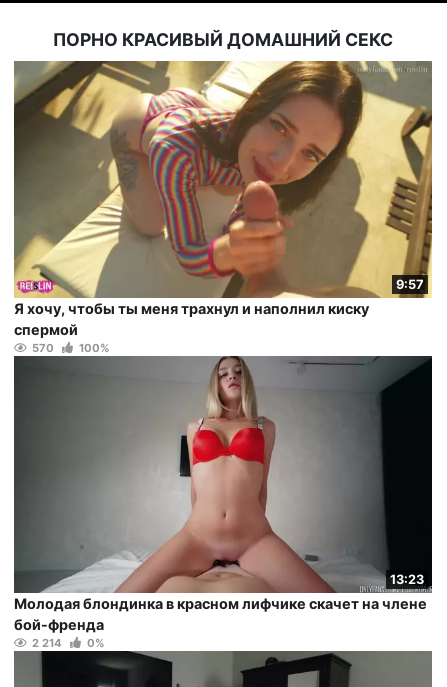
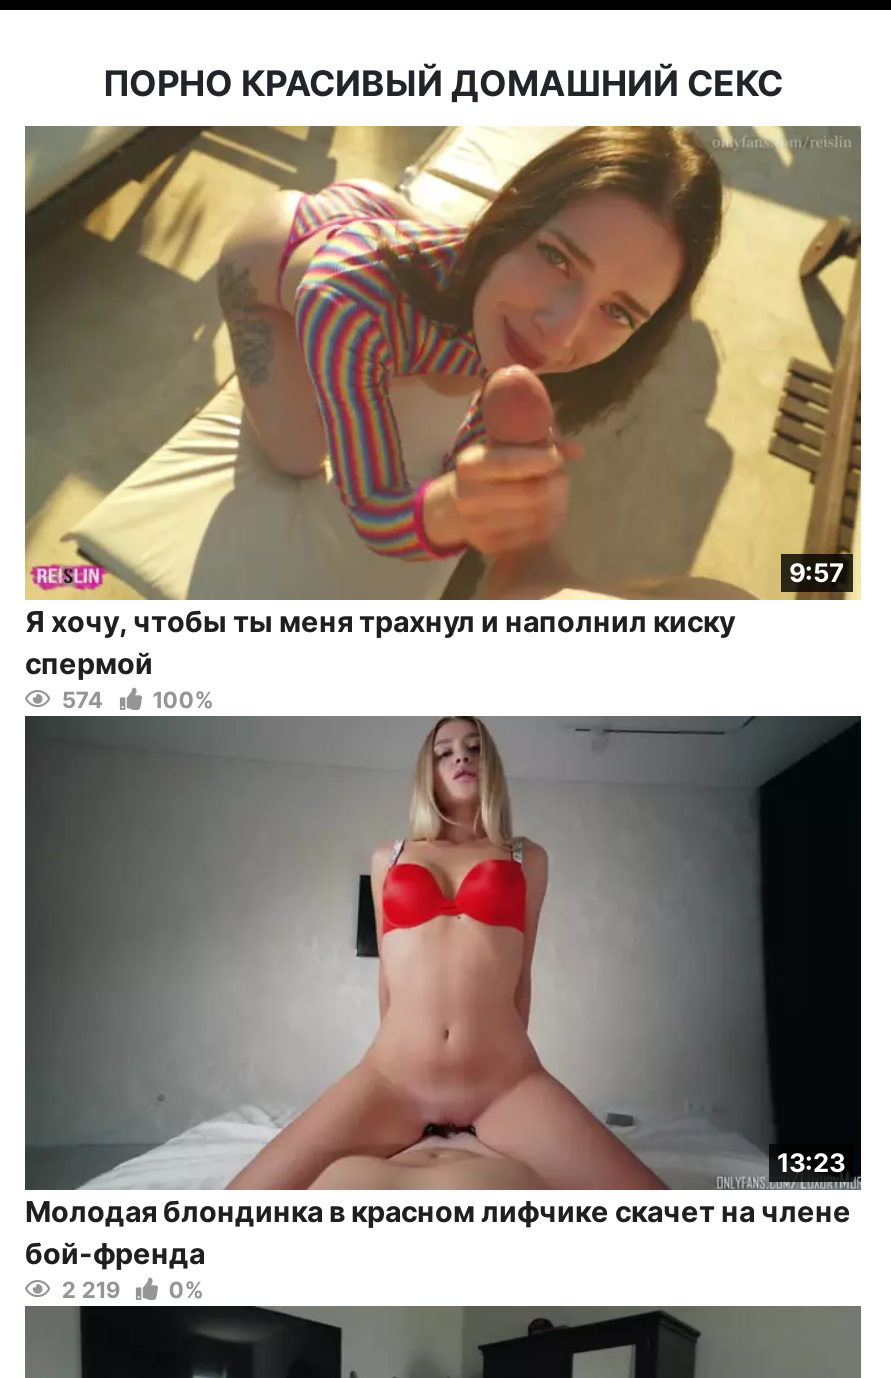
- 570 100%
+ 574 100%

- 2 214 0%
+ 2 219 0%
